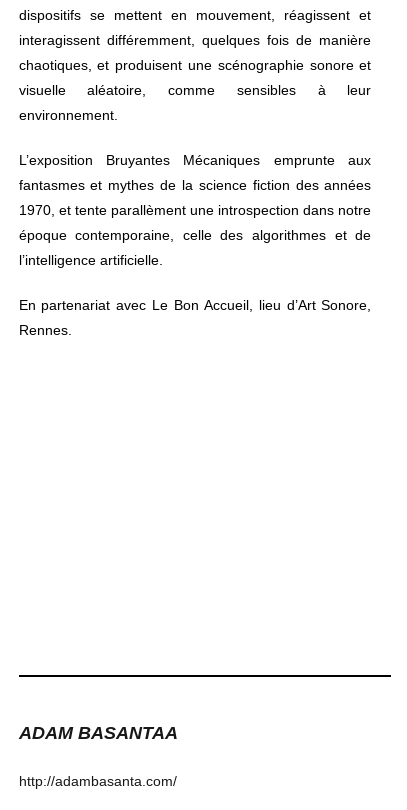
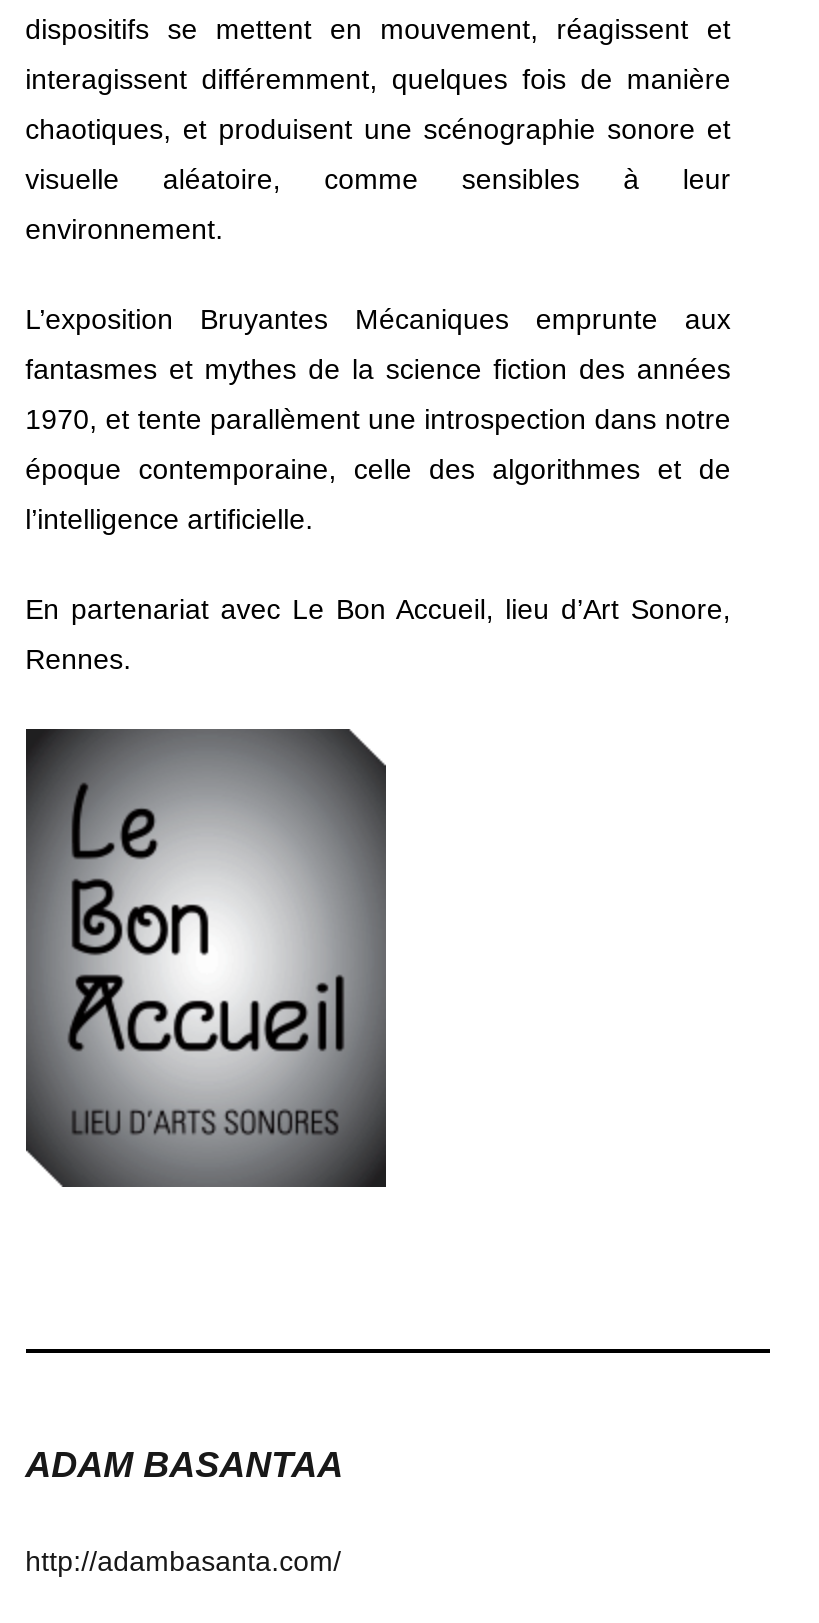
+ [image]
